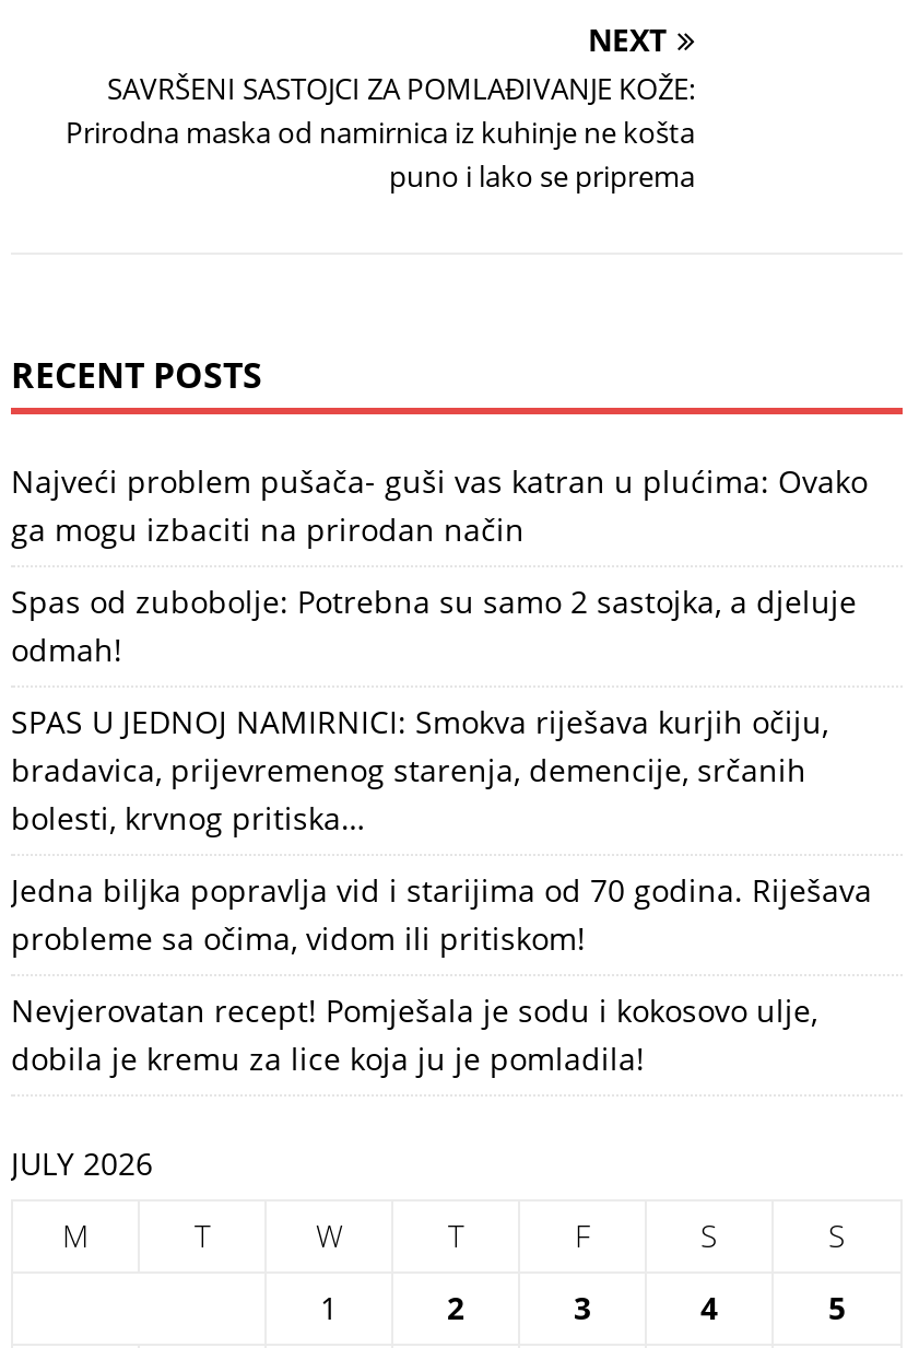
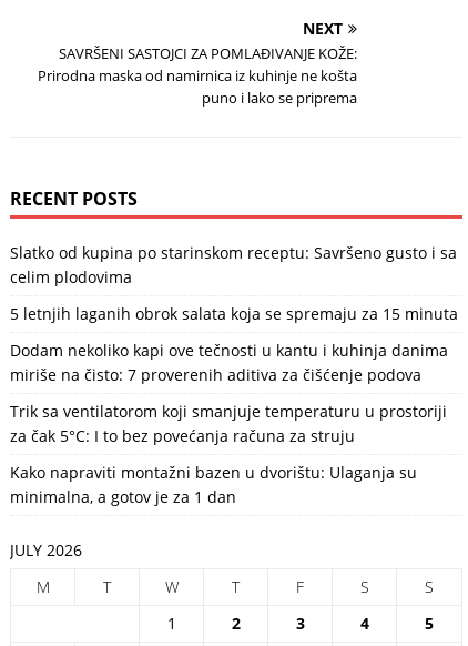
- Najveći problem pušača- guši vas katran u plućima: Ovako
- ga mogu izbaciti na prirodan način
+ Slatko od kupina po starinskom receptu: Savršeno gusto i sa
+ celim plodovima

- Spas od zubobolje: Potrebna su samo 2 sastojka, a djeluje
- odmah!
+ 5 letnjih laganih obrok salata koja se spremaju za 15 minuta

- SPAS U JEDNOJ NAMIRNICI: Smokva riješava kurjih očiju,
- bradavica, prijevremenog starenja, demencije, srčanih
- bolesti, krvnog pritiska…
+ Dodam nekoliko kapi ove tečnosti u kantu i kuhinja danima
+ miriše na čisto: 7 proverenih aditiva za čišćenje podova

- Jedna biljka popravlja vid i starijima od 70 godina. Riješava
- probleme sa očima, vidom ili pritiskom!
+ Trik sa ventilatorom koji smanjuje temperaturu u prostoriji
+ za čak 5°C: I to bez povećanja računa za struju

- Nevjerovatan recept! Pomješala je sodu i kokosovo ulje,
- dobila je kremu za lice koja ju je pomladila!
+ Kako napraviti montažni bazen u dvorištu: Ulaganja su
+ minimalna, a gotov je za 1 dan
